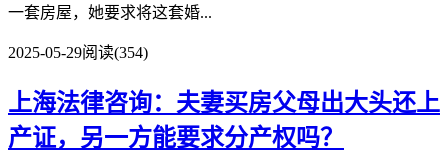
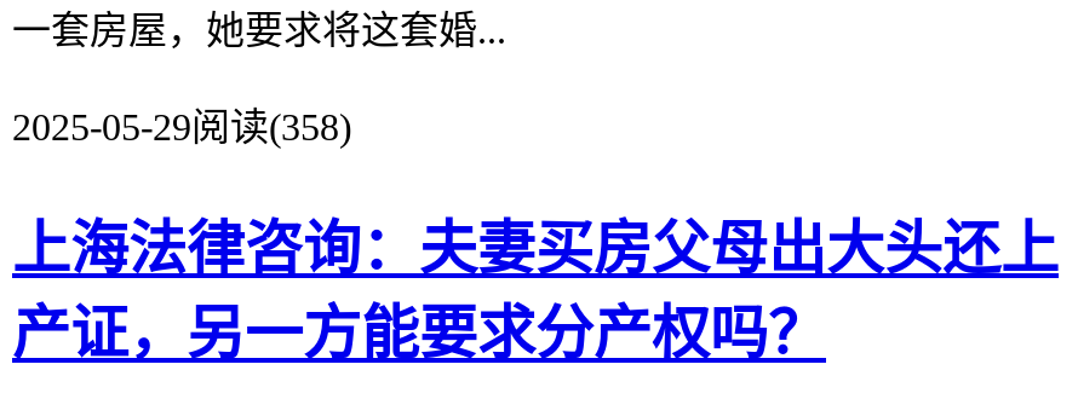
- 2025-05-29阅读(354)
+ 2025-05-29阅读(358)
